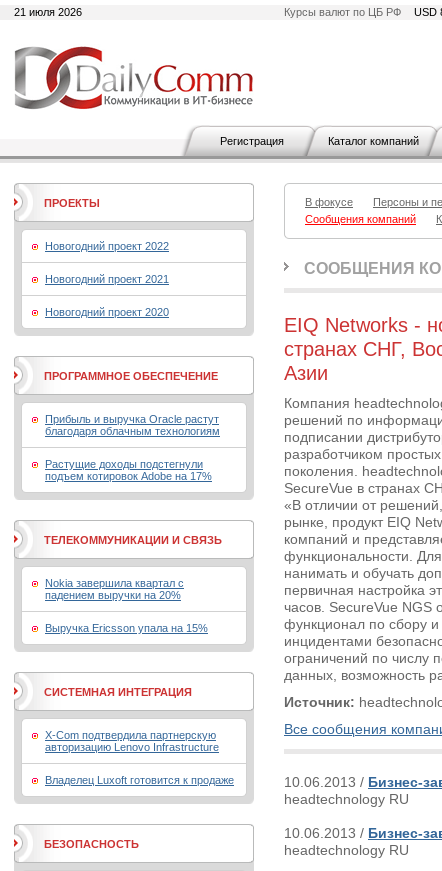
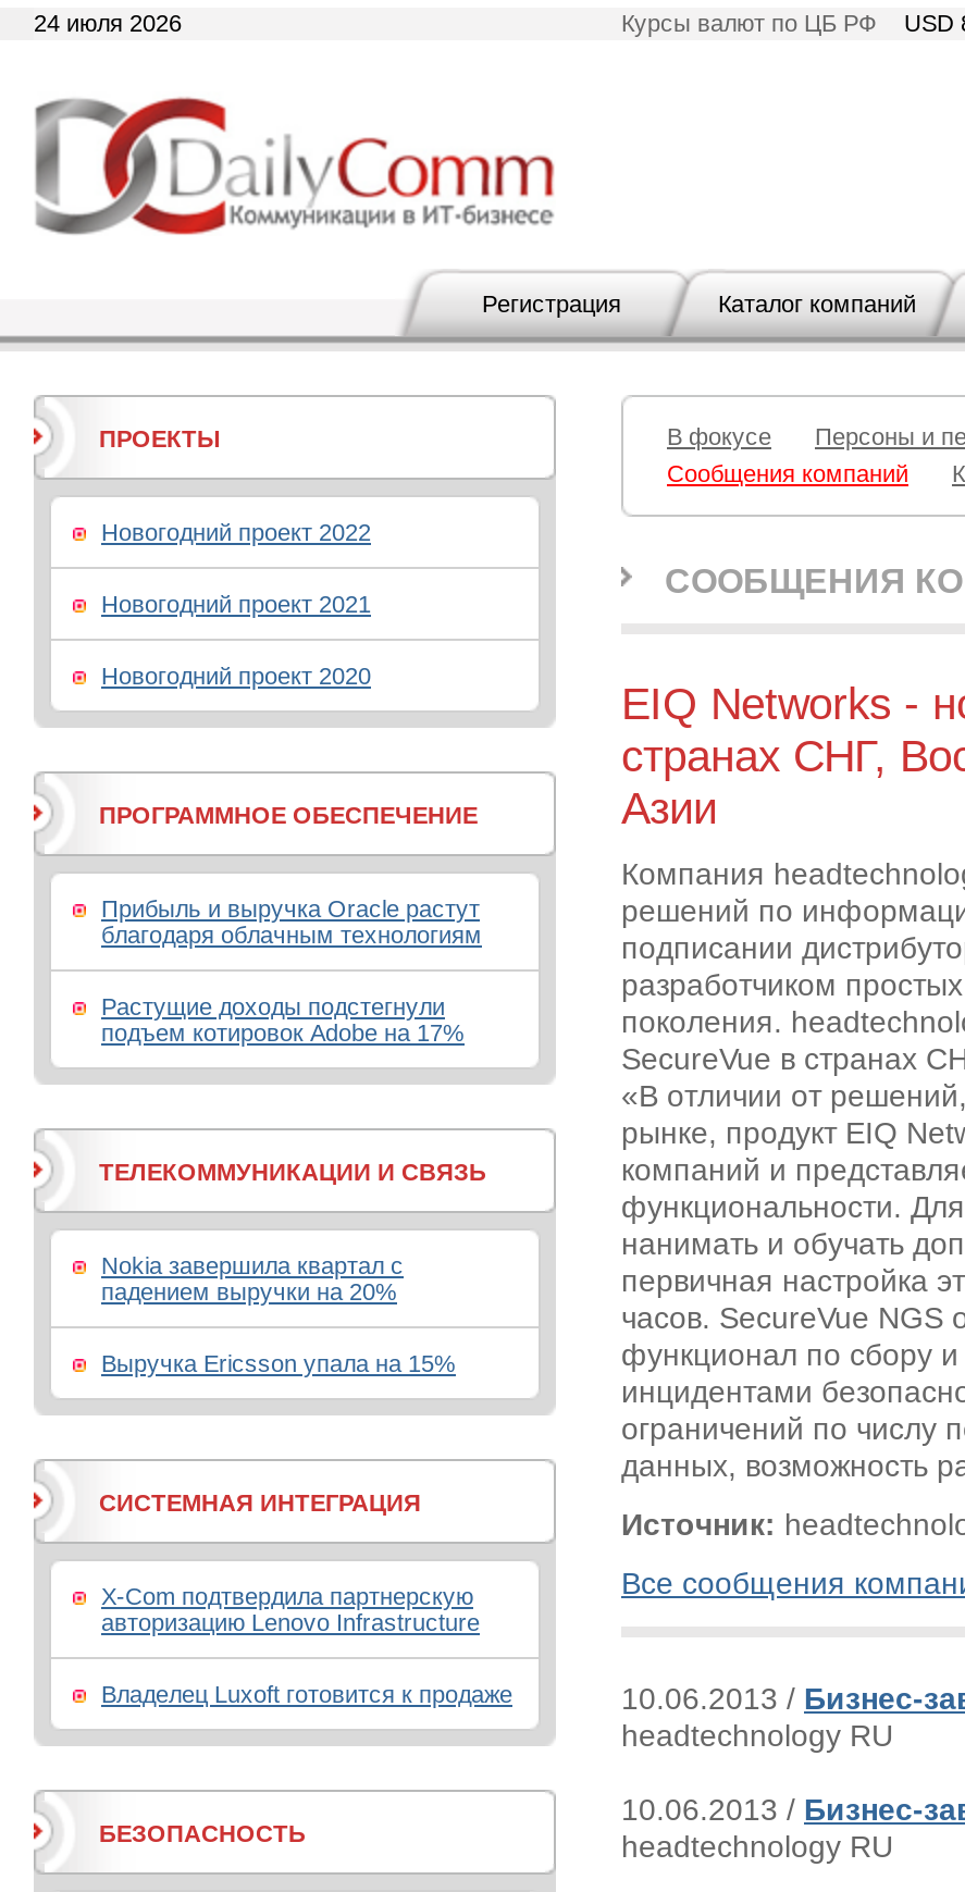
- 21 июля 2026
+ 24 июля 2026
